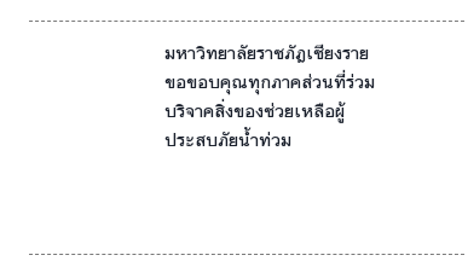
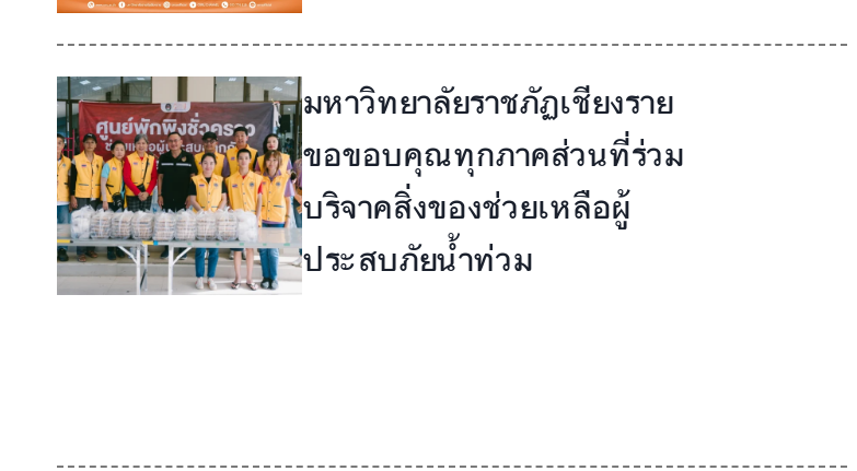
+ [image]
